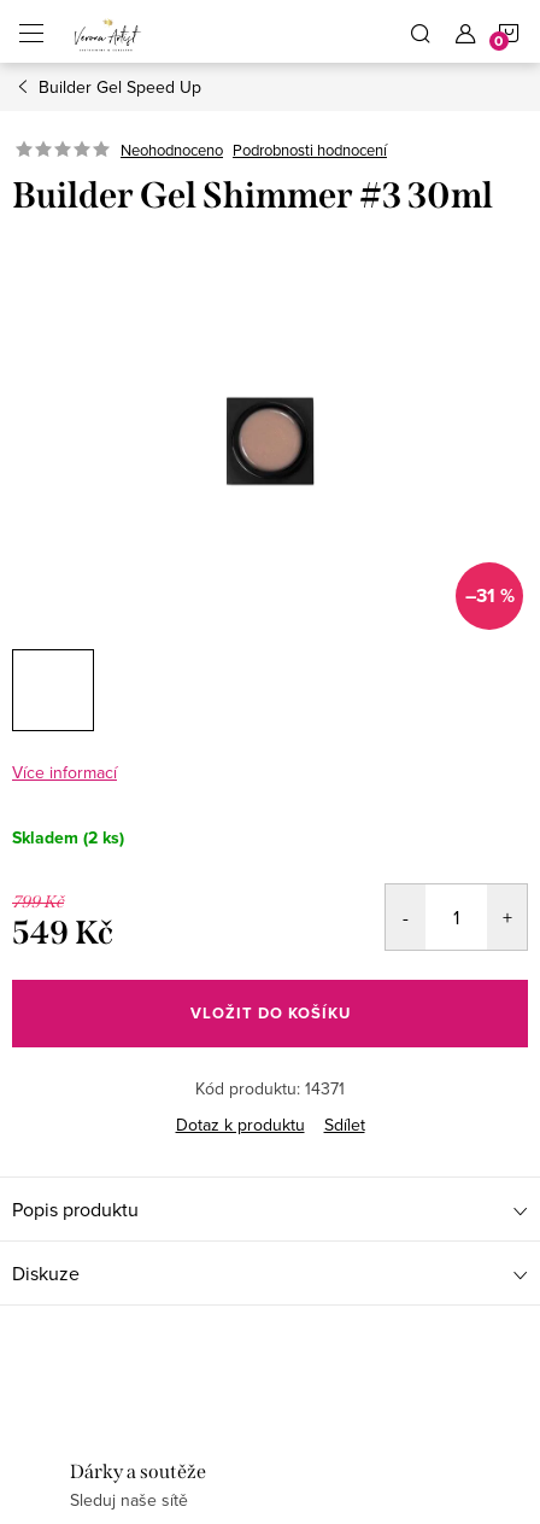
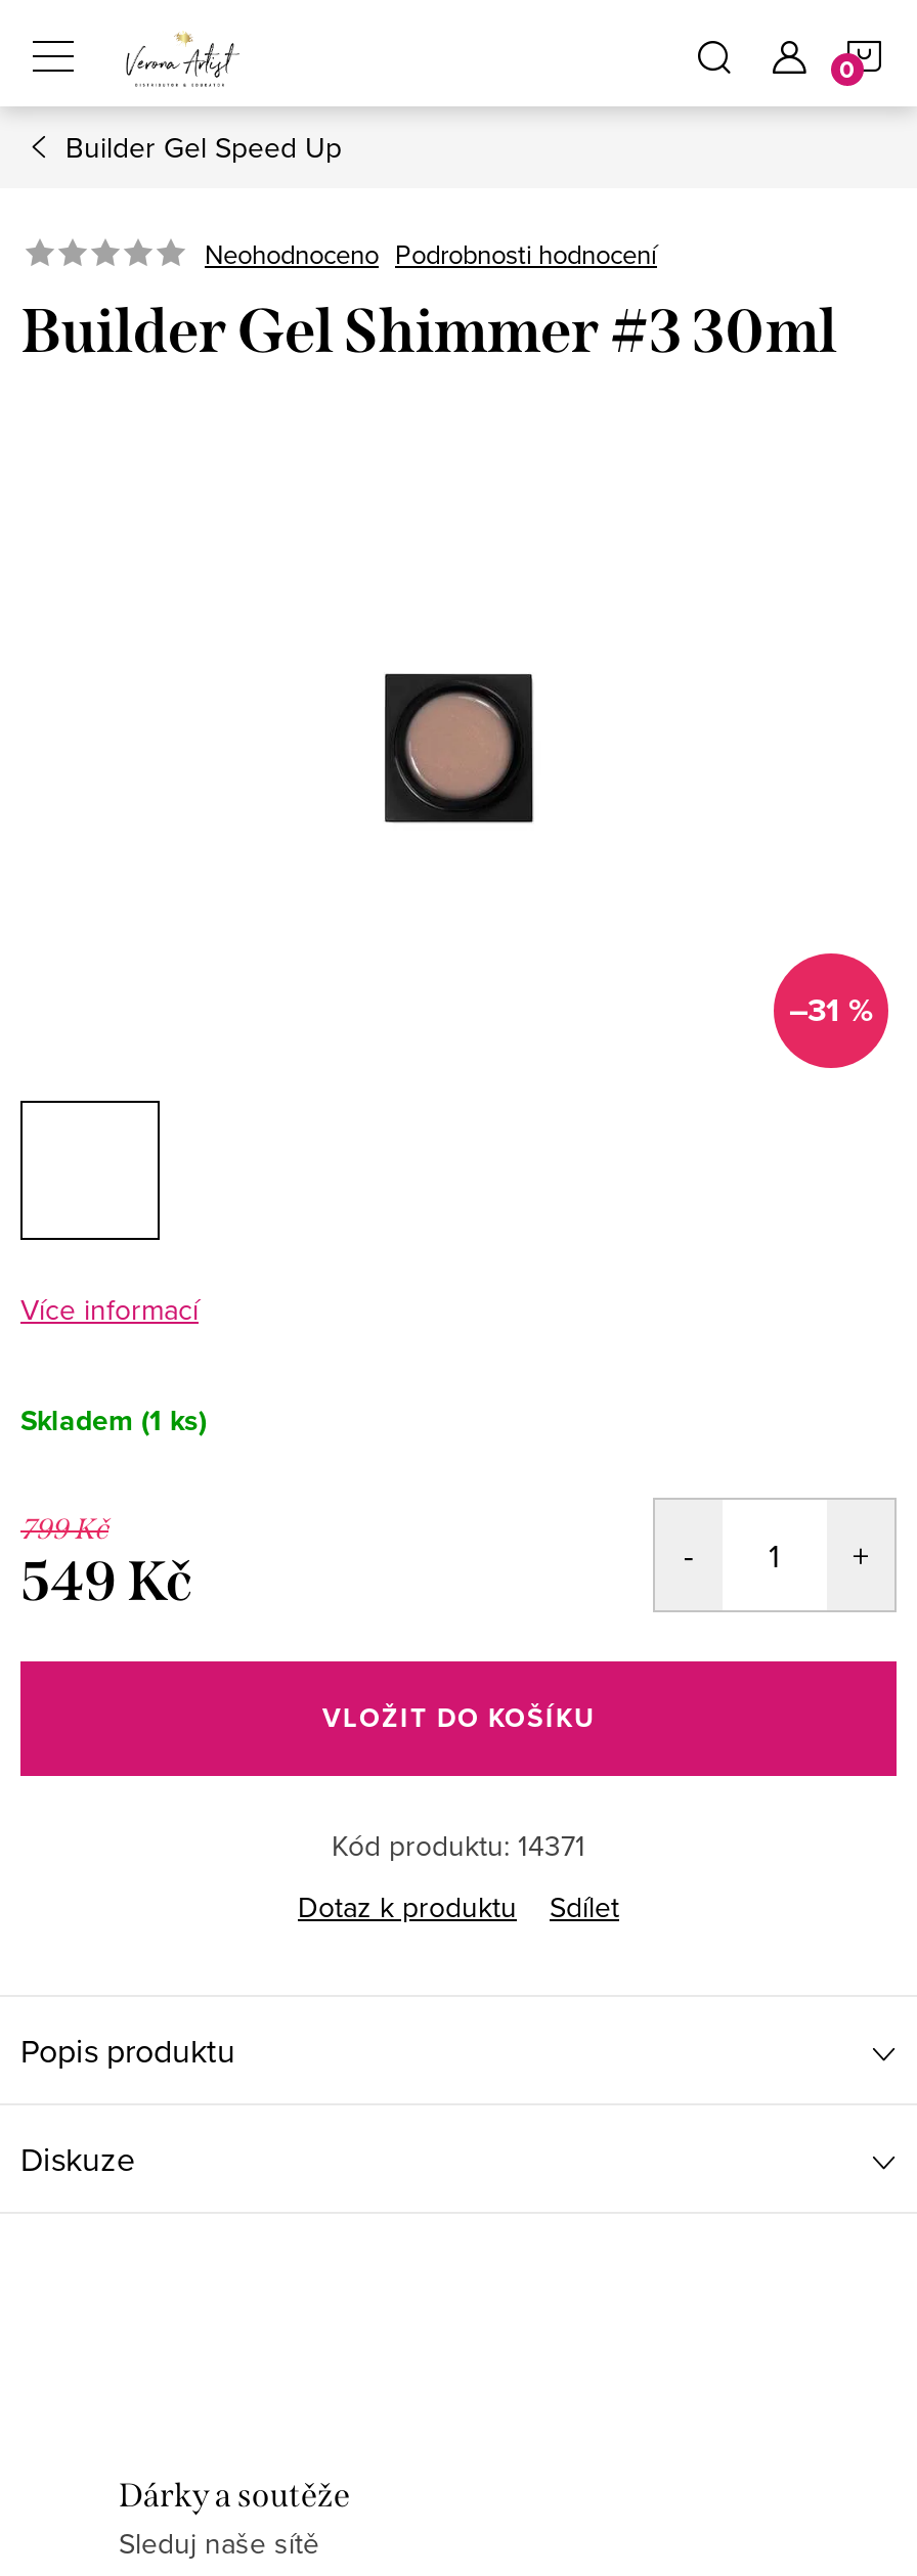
- Skladem (2 ks)
+ Skladem (1 ks)
